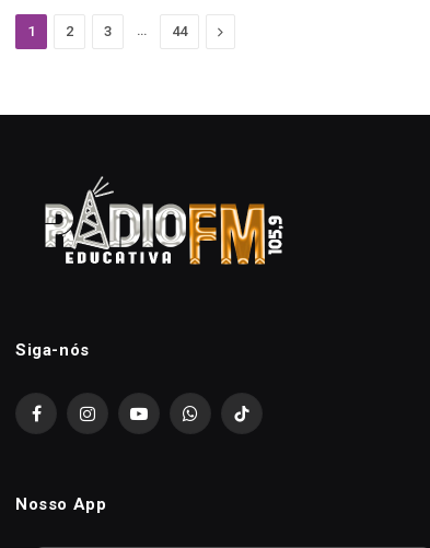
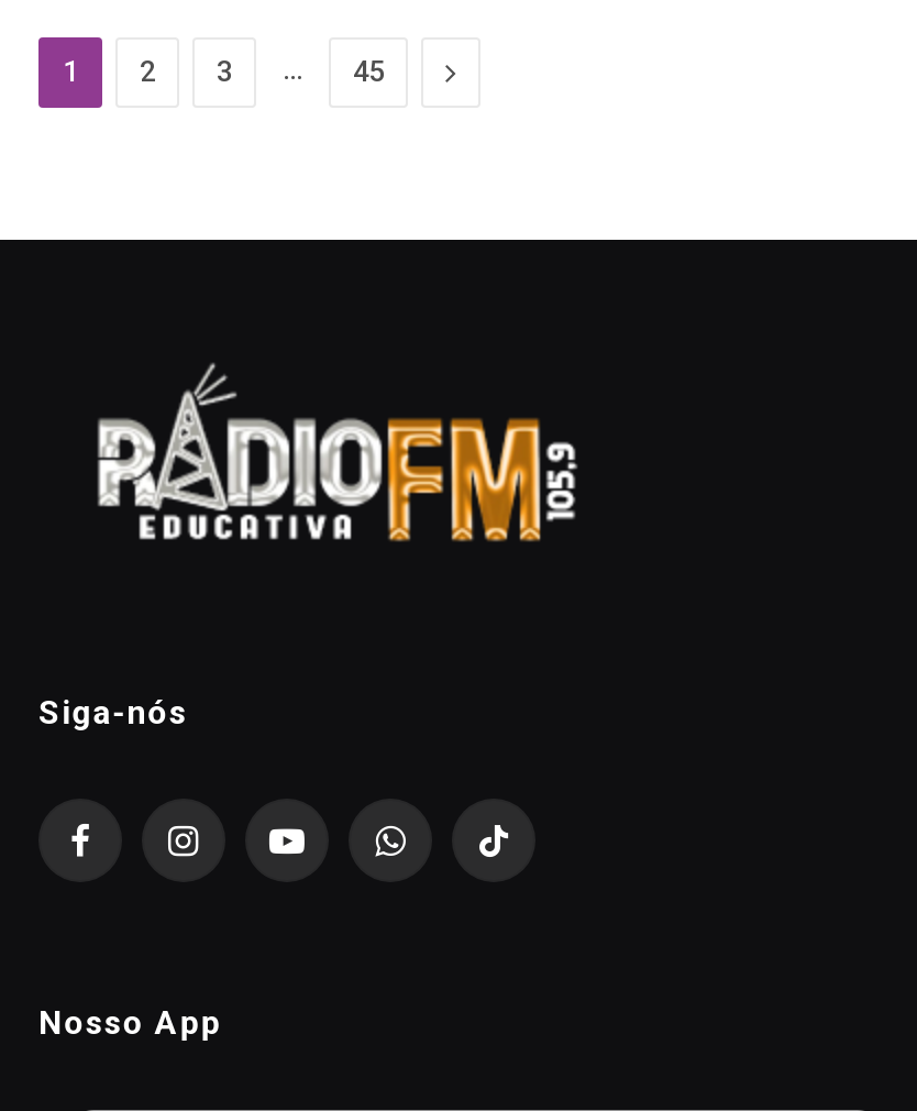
- 44
+ 45
